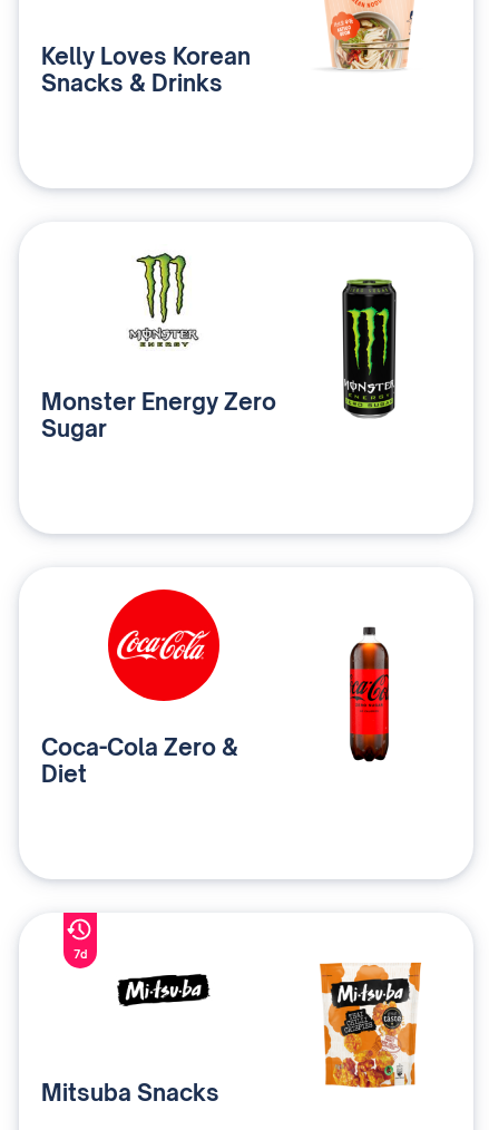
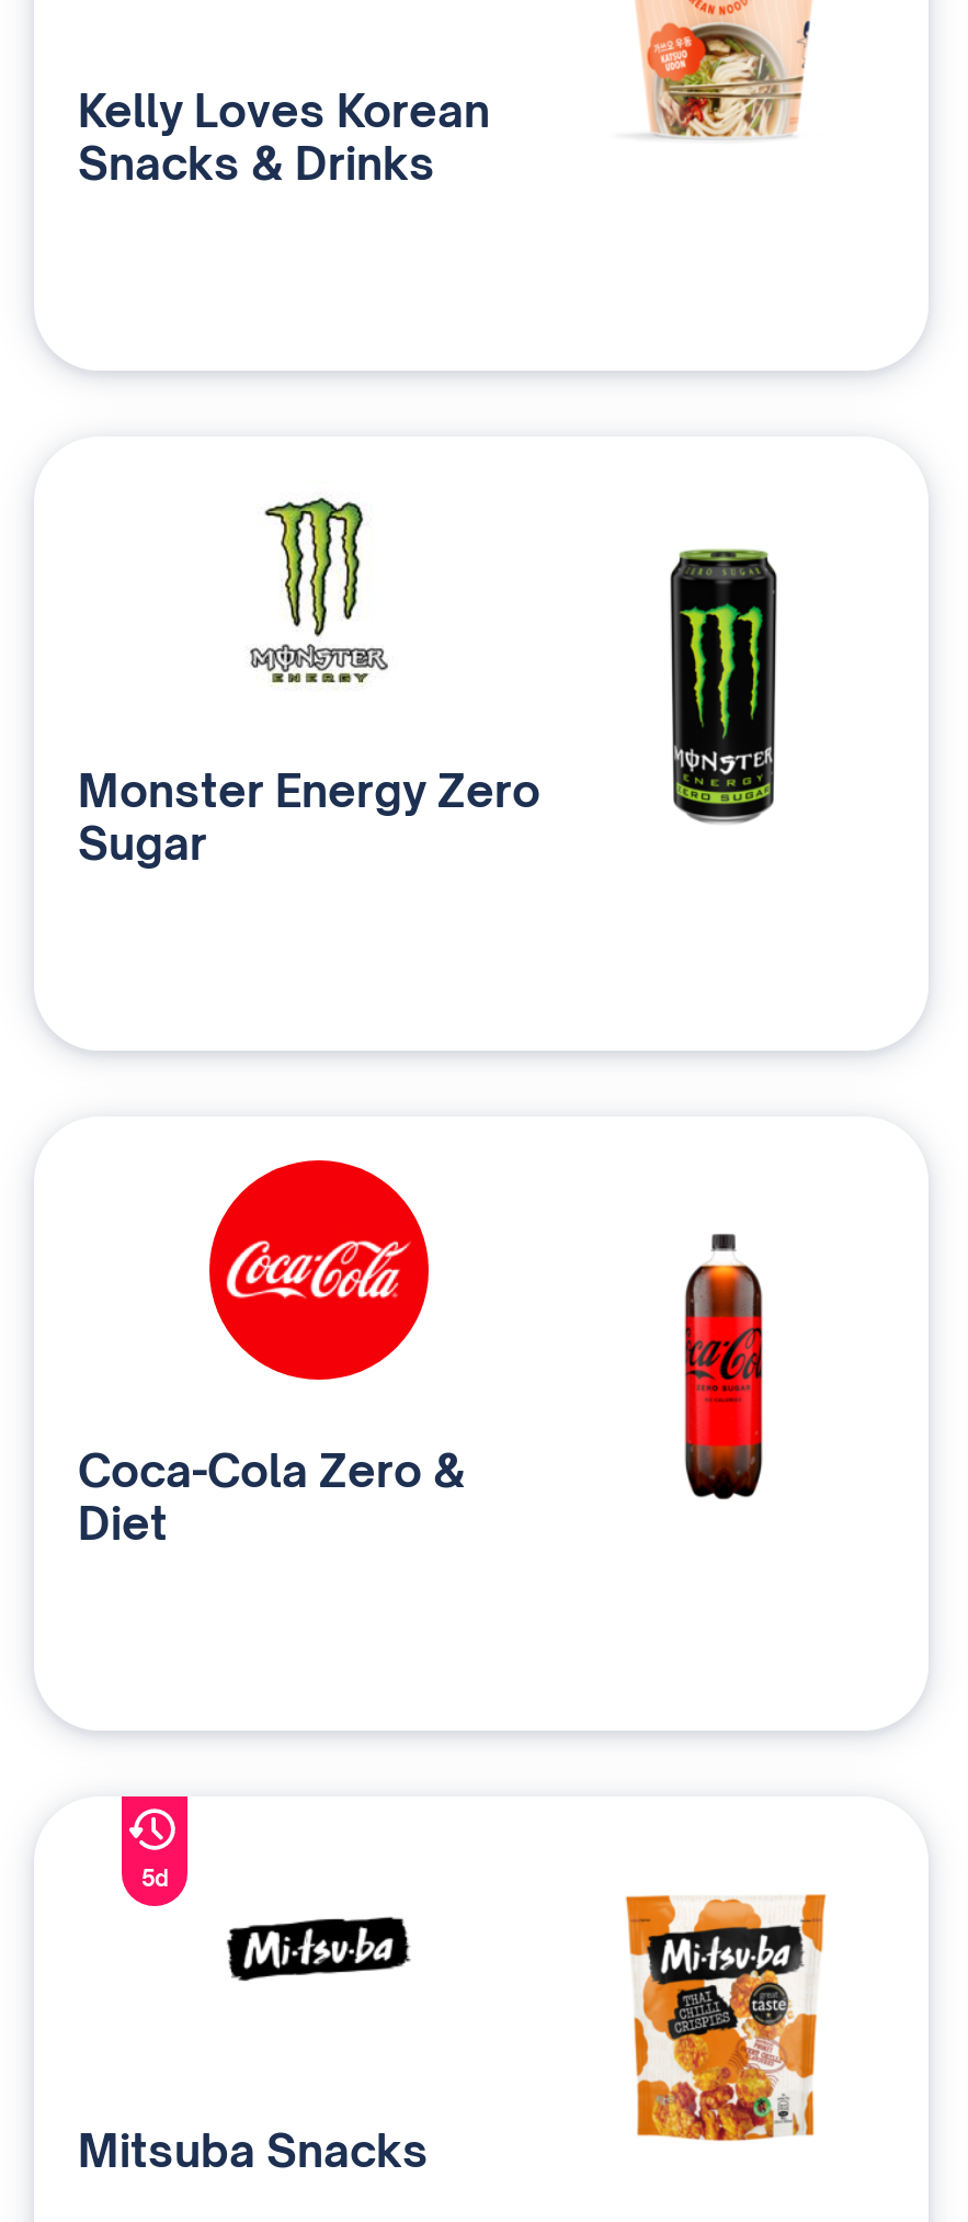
- 7d
+ 5d
